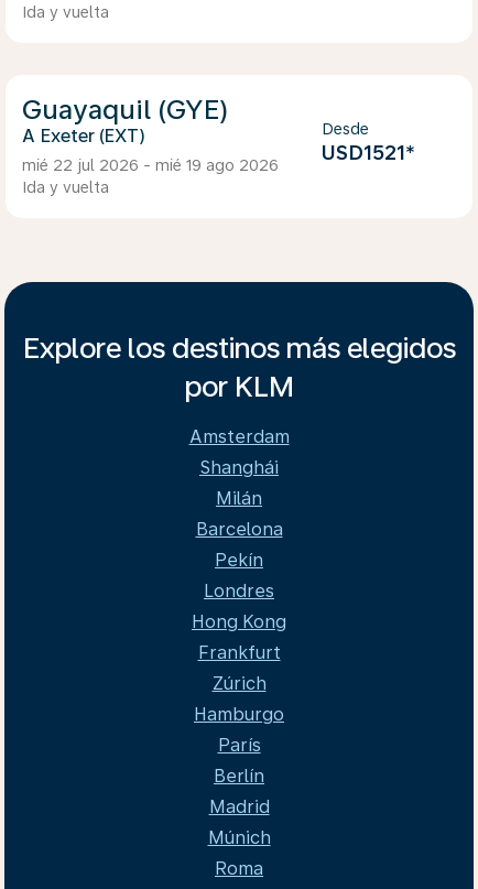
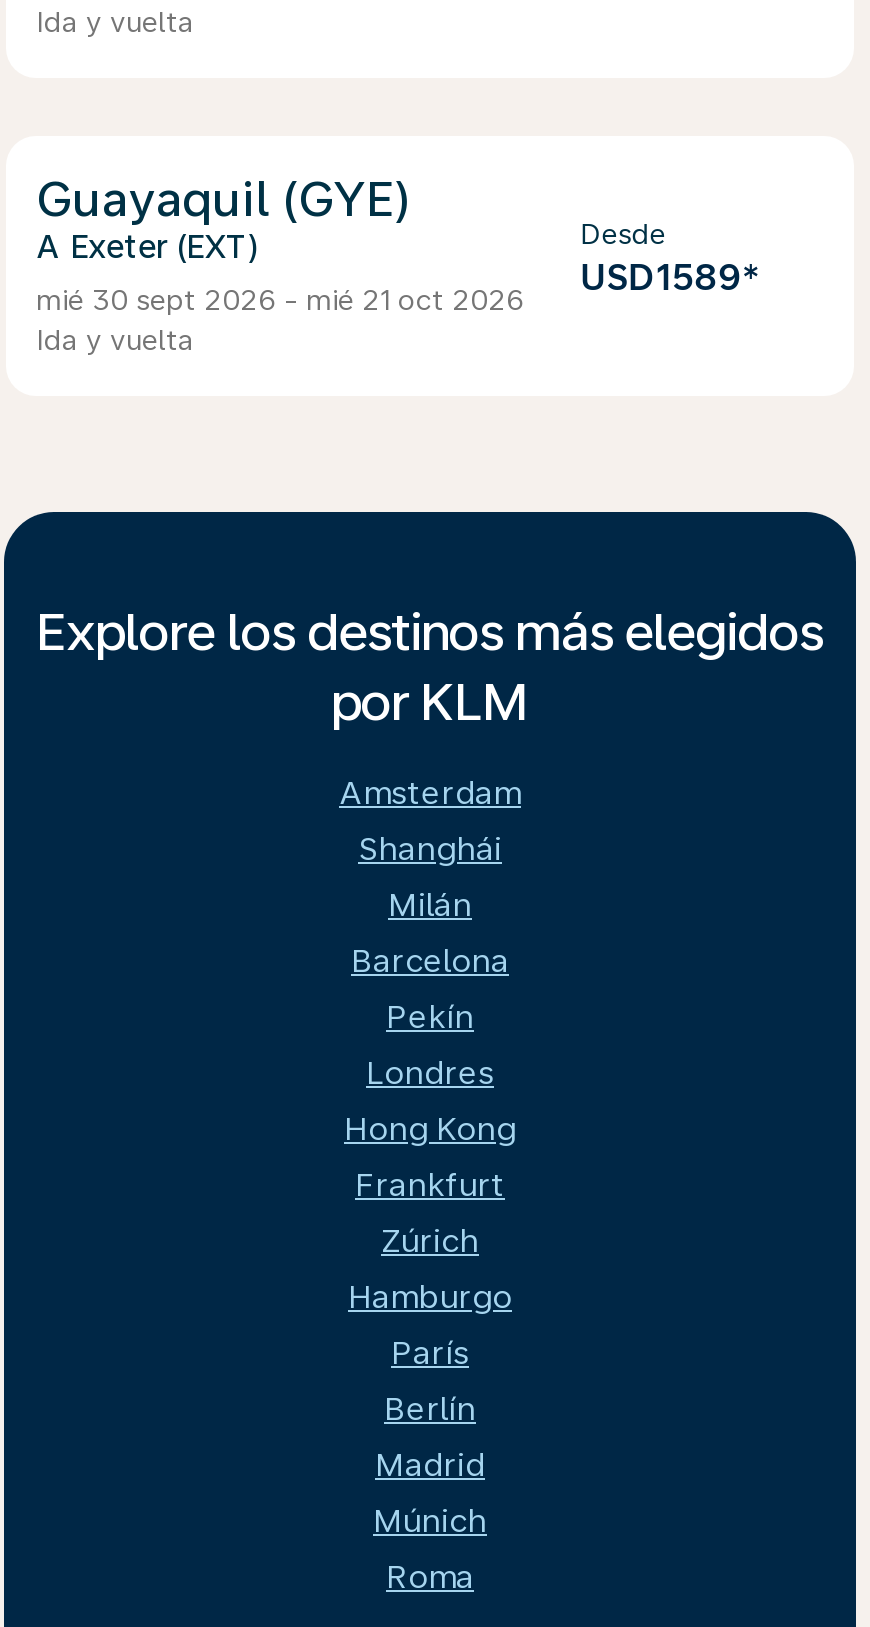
- USD1521*
+ USD1589*

- mié 22 jul 2026 - mié 19 ago 2026
+ mié 30 sept 2026 - mié 21 oct 2026
